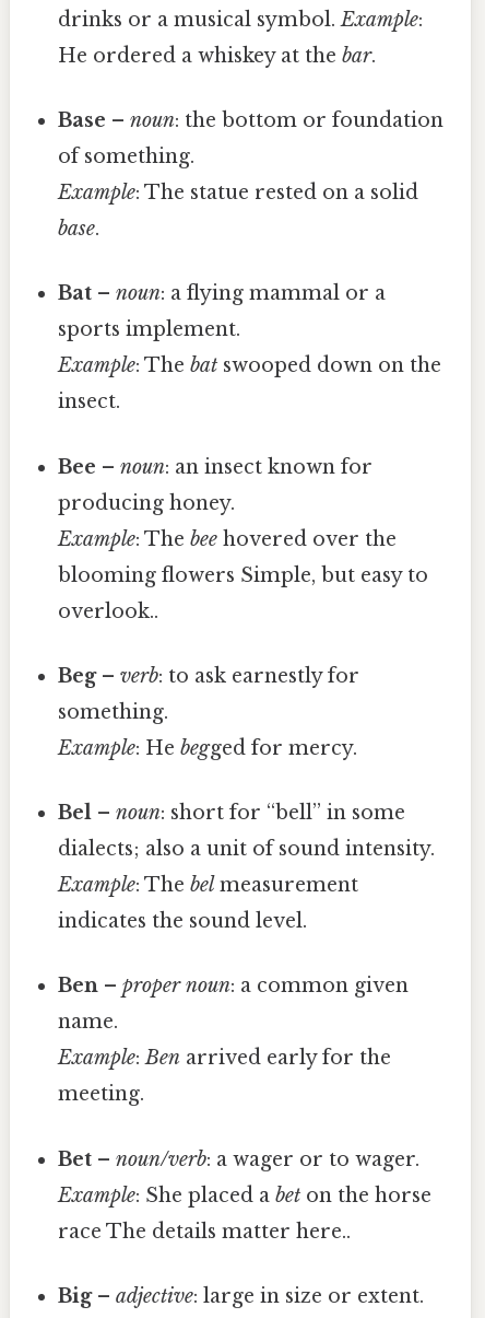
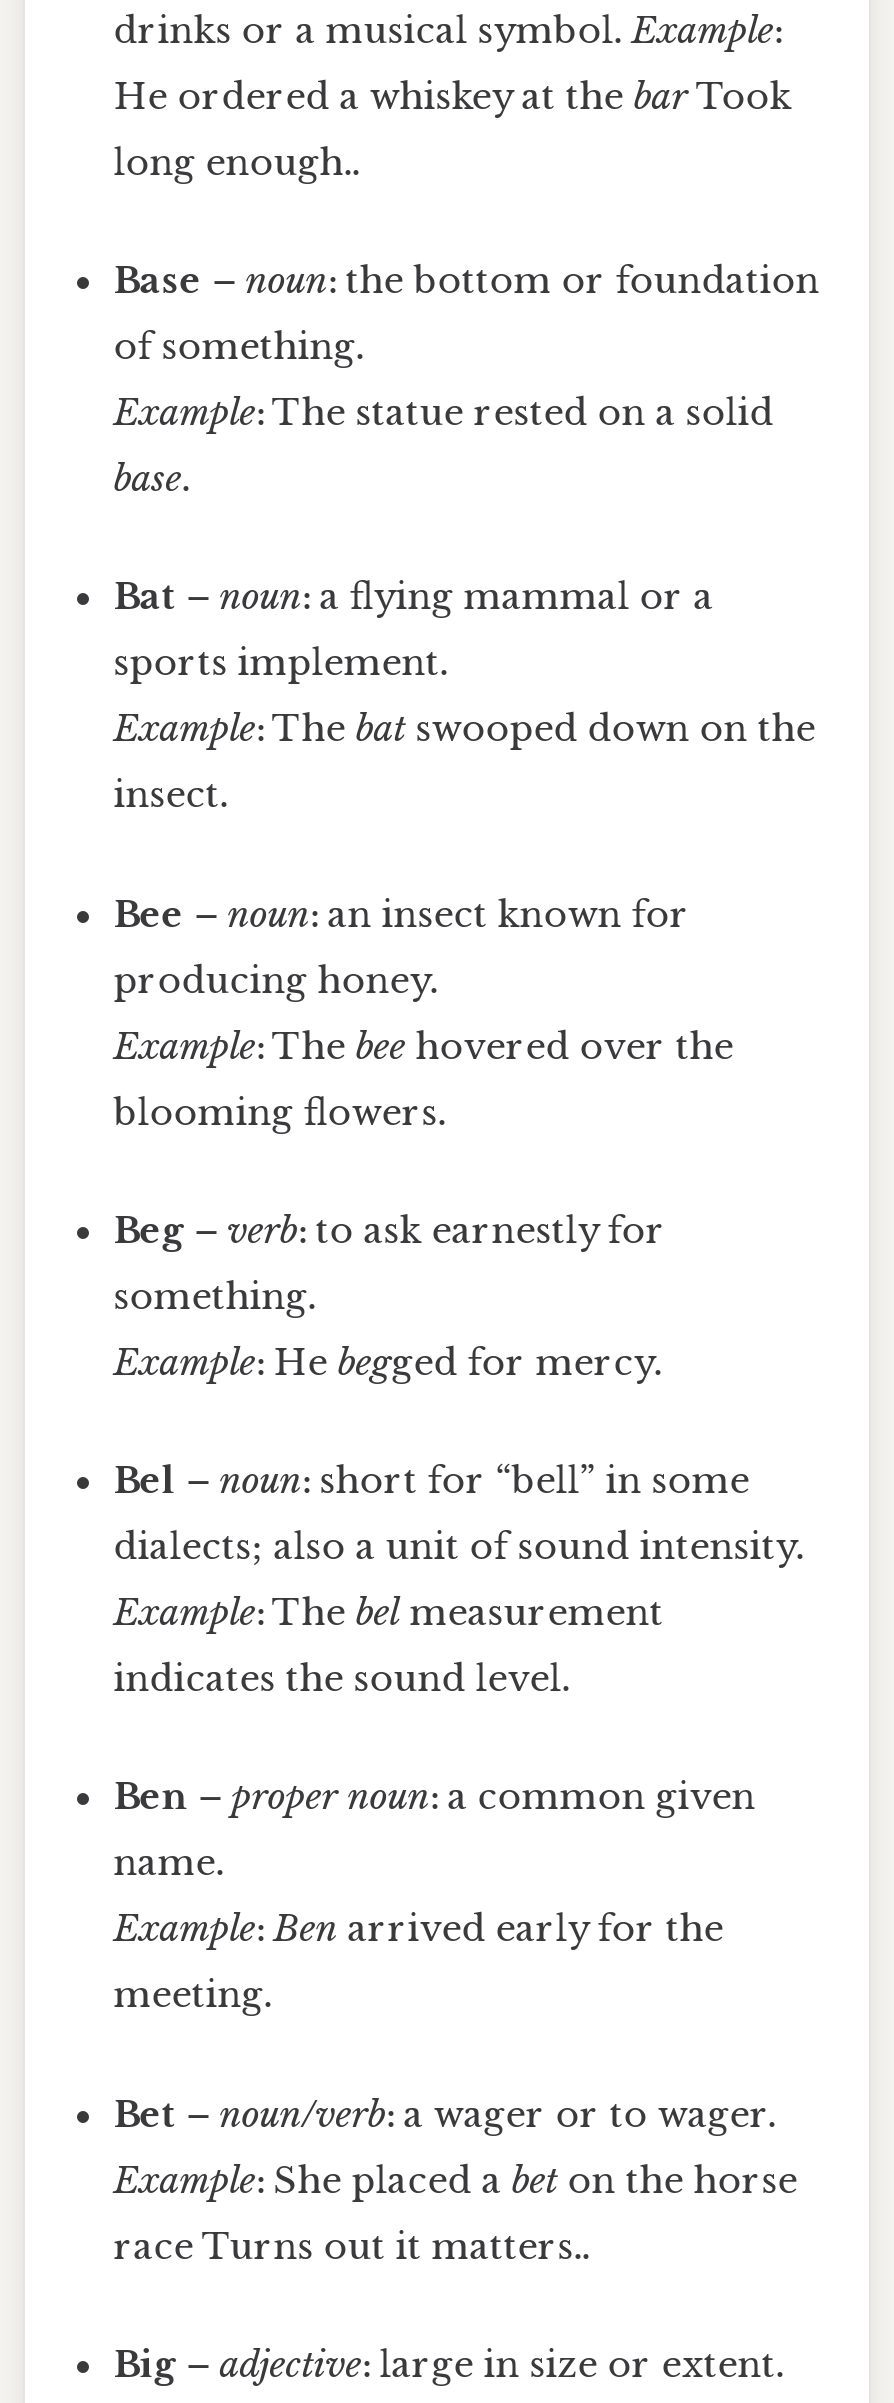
- He ordered a whiskey at the bar.
+ He ordered a whiskey at the barTook
+ long enough..

moved down: Base – noun: the bottom or foundation | of something. | Example: The statue rested on a solid | ... | producing honey. | Example: The bee hovered over the

- blooming flowers Simple, but easy to
- overlook..
+ blooming flowers.

- race The details matter here..
+ race Turns out it matters..
